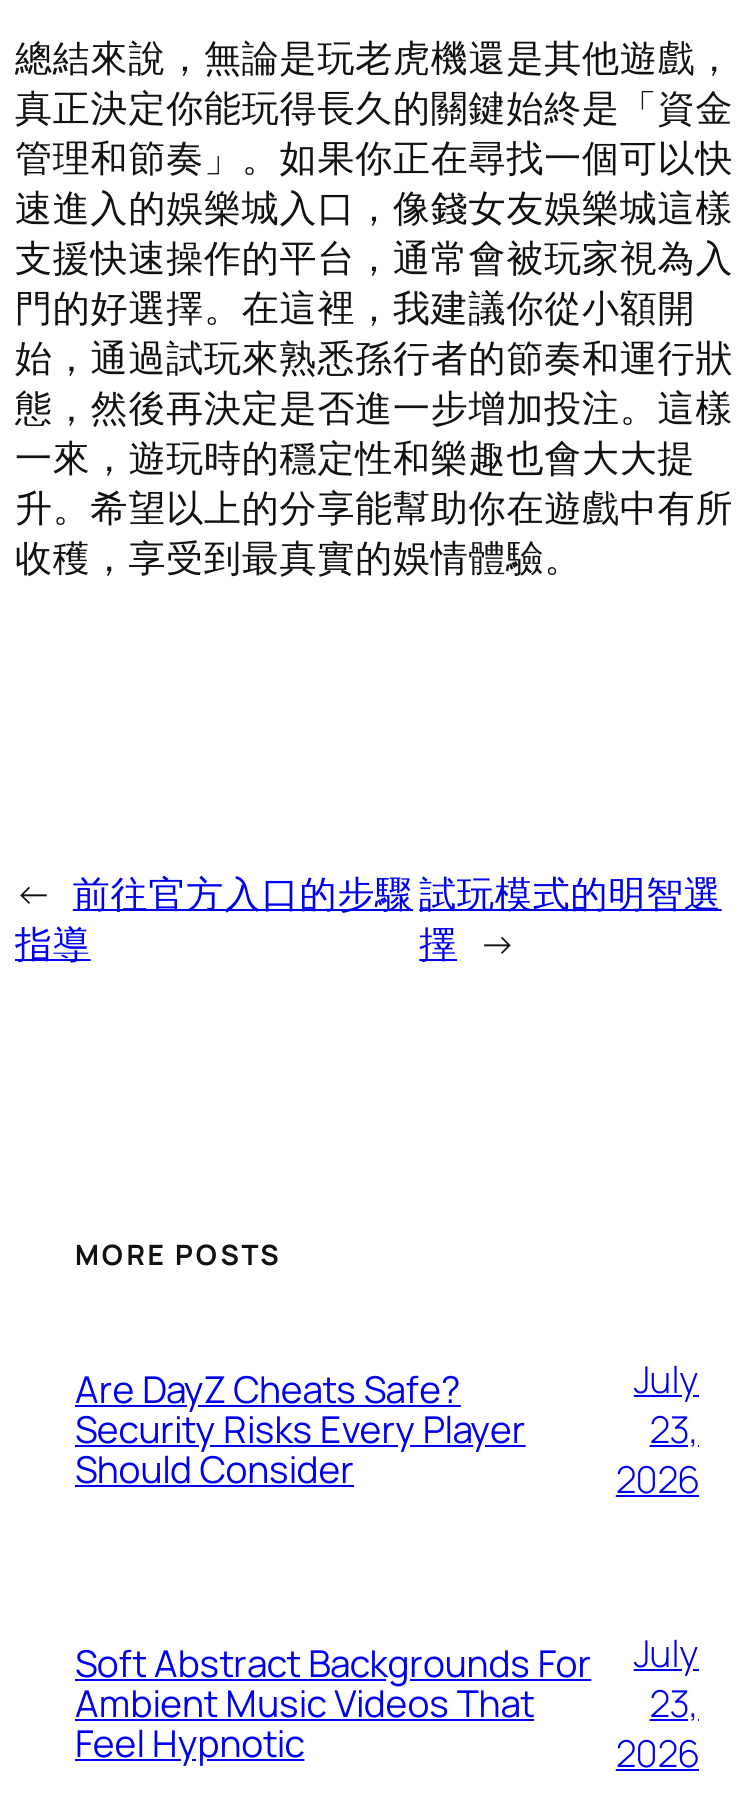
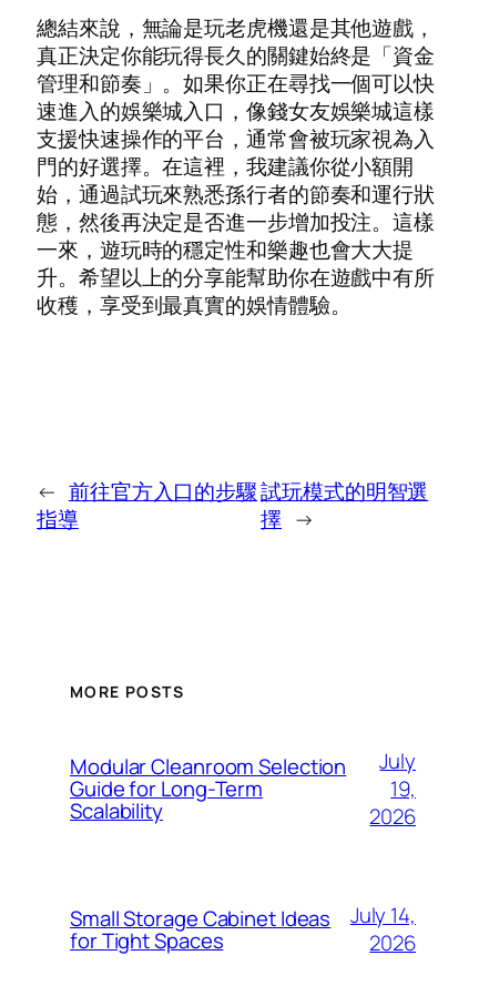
- Are DayZ Cheats Safe?
- Security Risks Every Player
- Should Consider
+ Modular Cleanroom Selection
+ Guide for Long-Term
+ Scalability

- 23,
+ 19,

- Soft Abstract Backgrounds For
- Ambient Music Videos That
- Feel Hypnotic
+ Small Storage Cabinet Ideas
+ for Tight Spaces

- July
- 23,
+ July 14,
